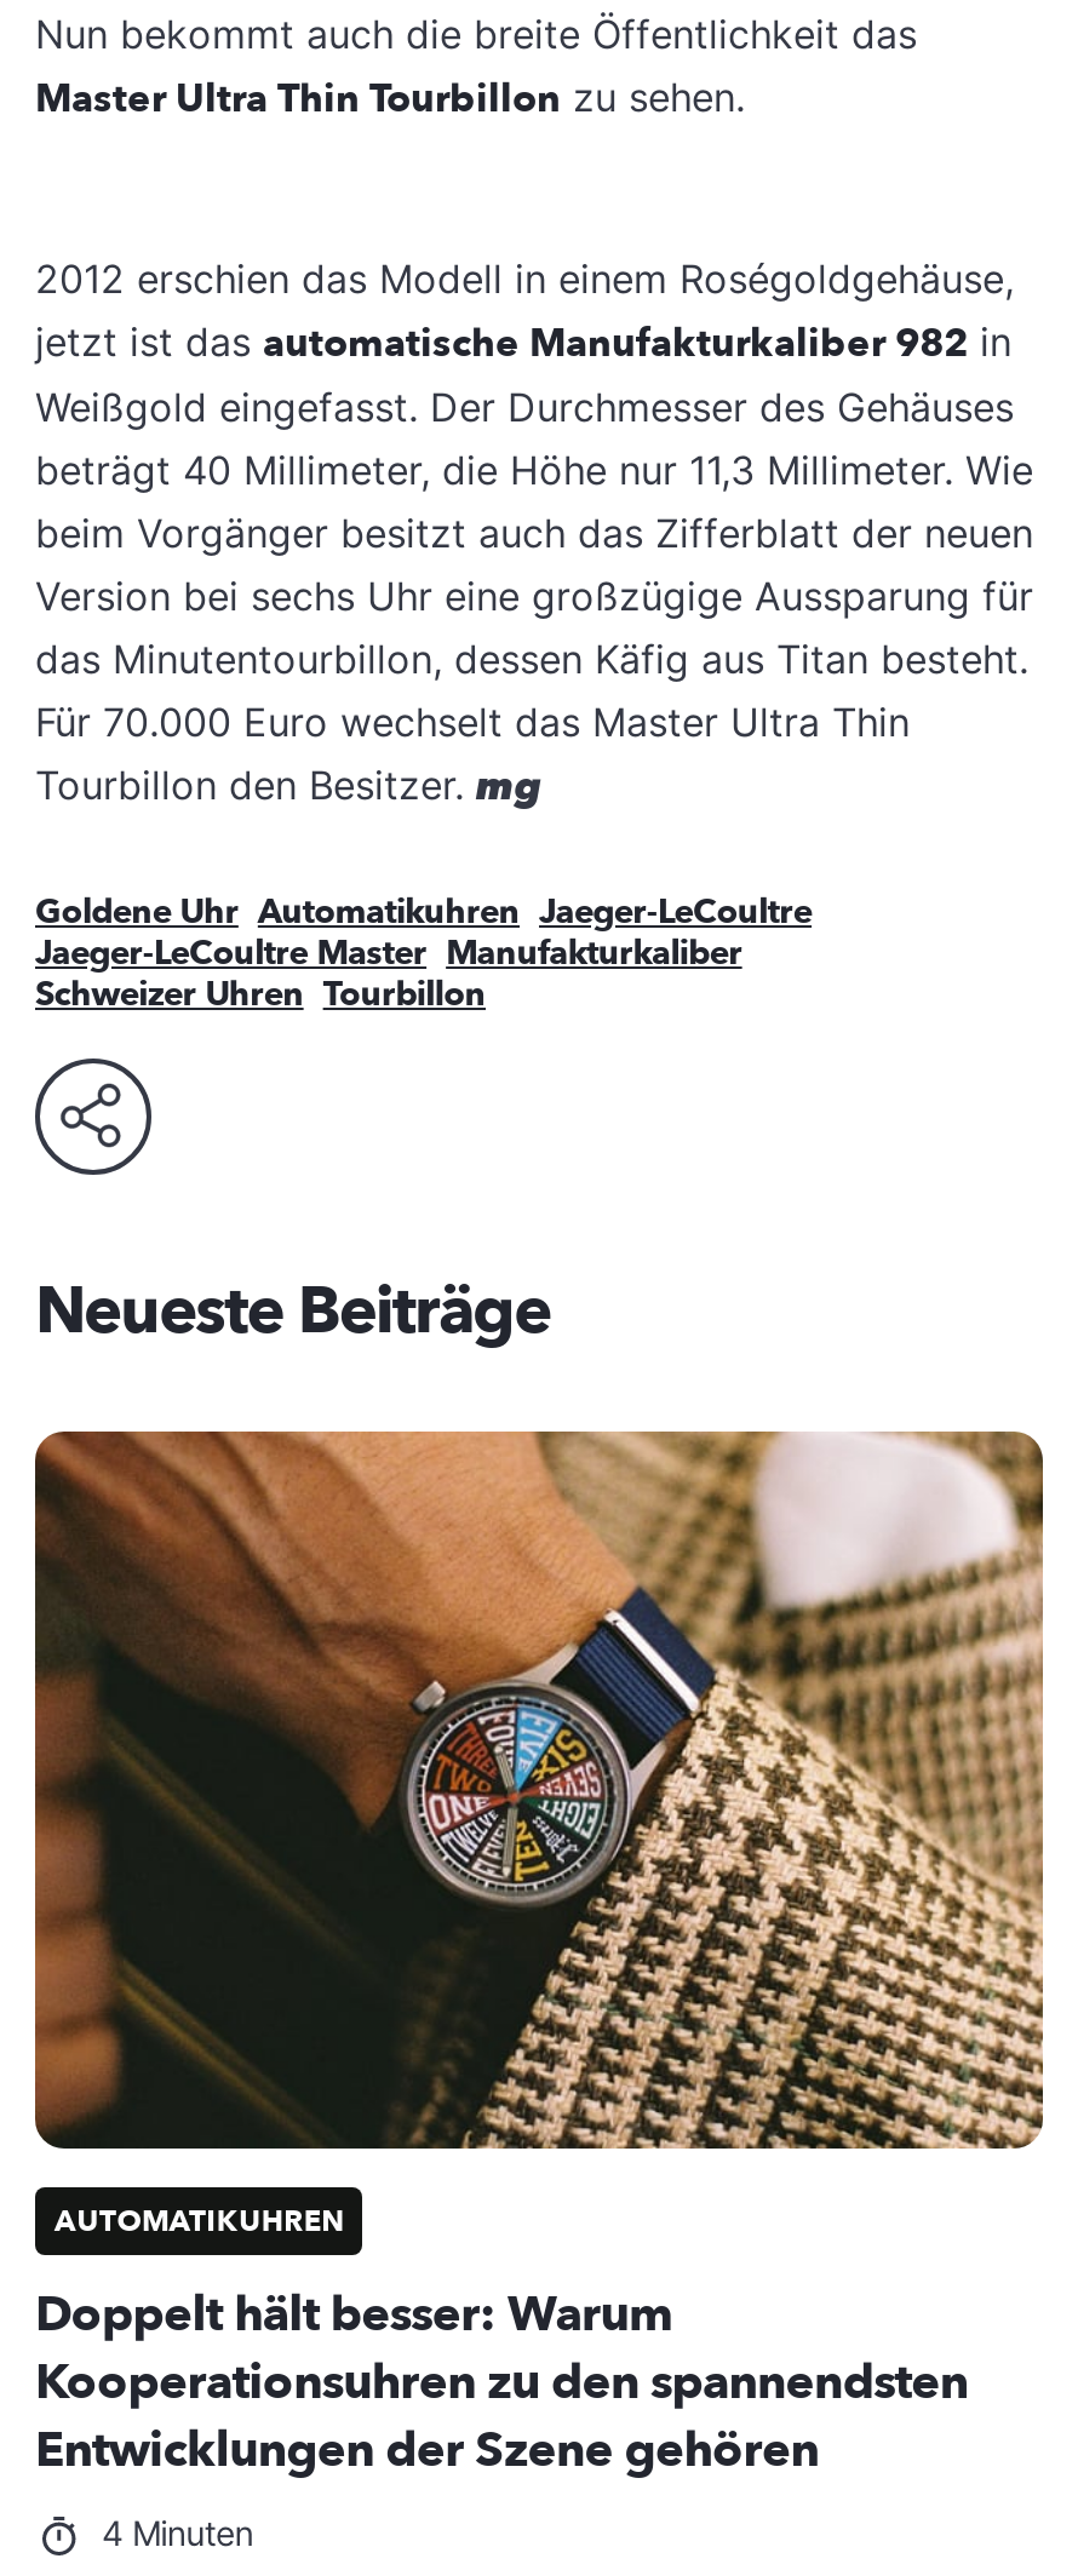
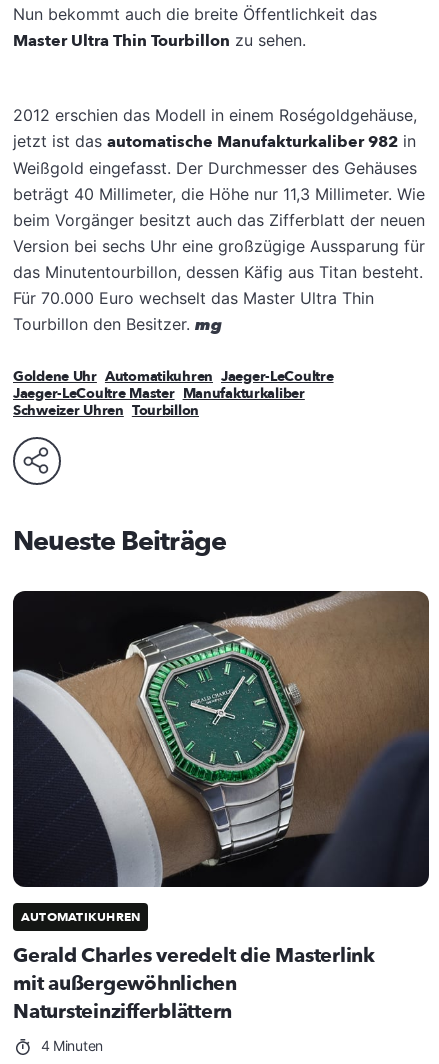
- [image]
+ [image]

- Doppelt hält besser: Warum
- Kooperationsuhren zu den spannendsten
- Entwicklungen der Szene gehören
+ Gerald Charles veredelt die Masterlink
+ mit außergewöhnlichen
+ Natursteinzifferblättern
